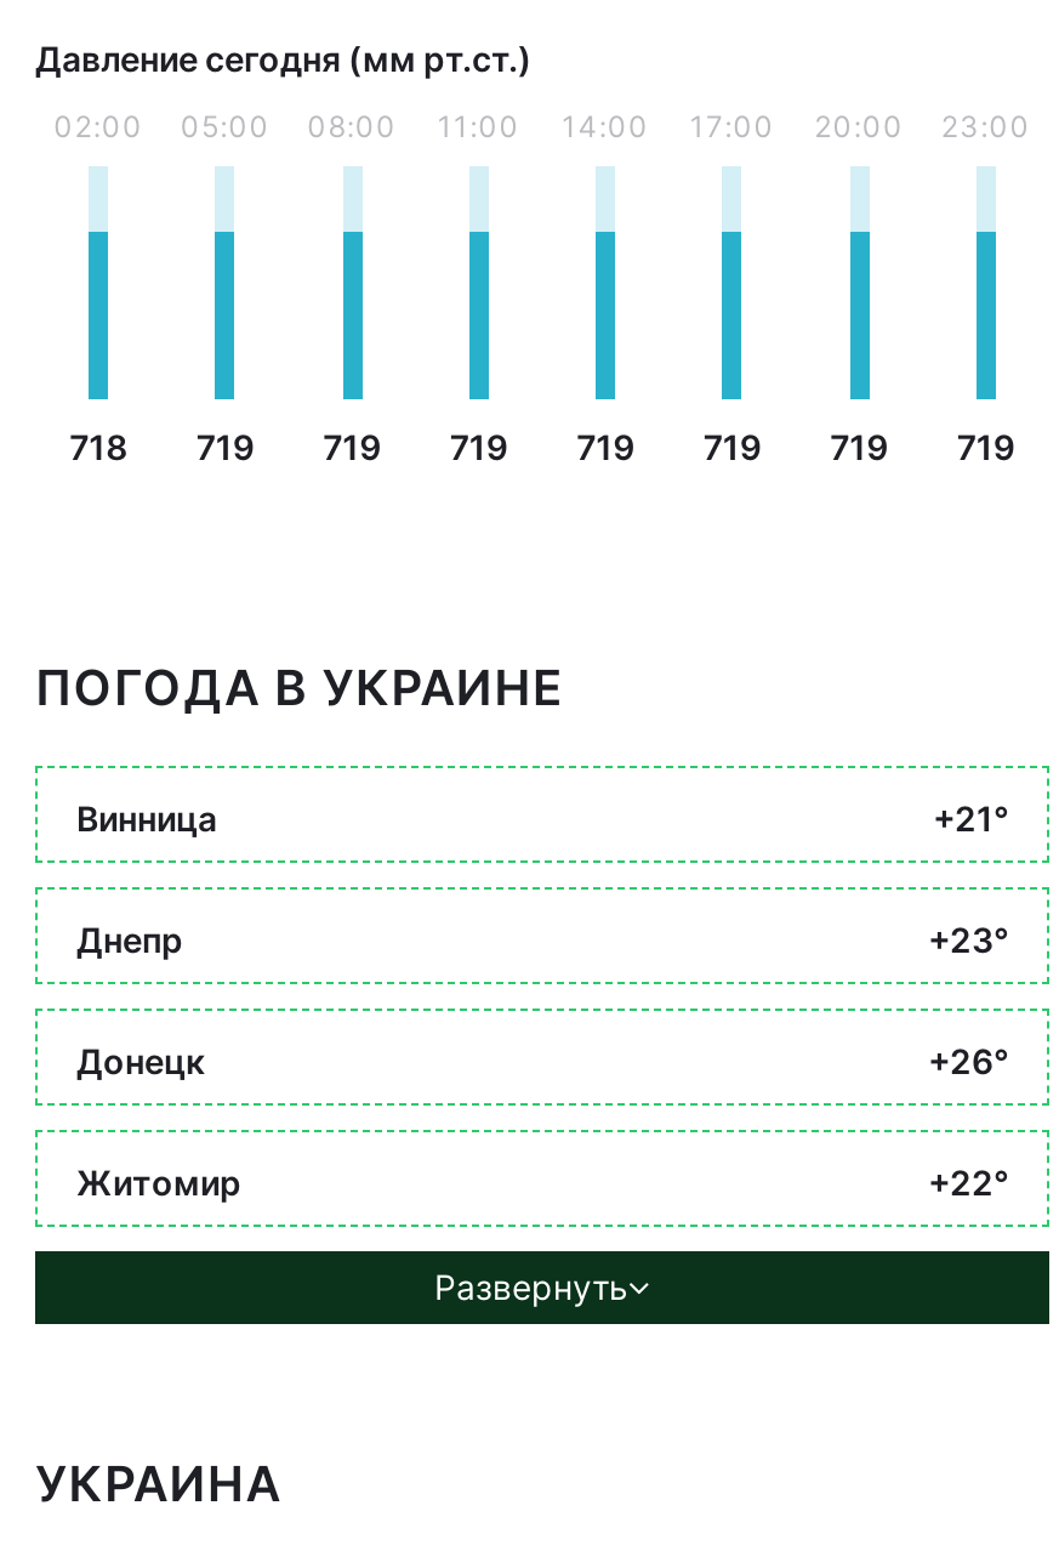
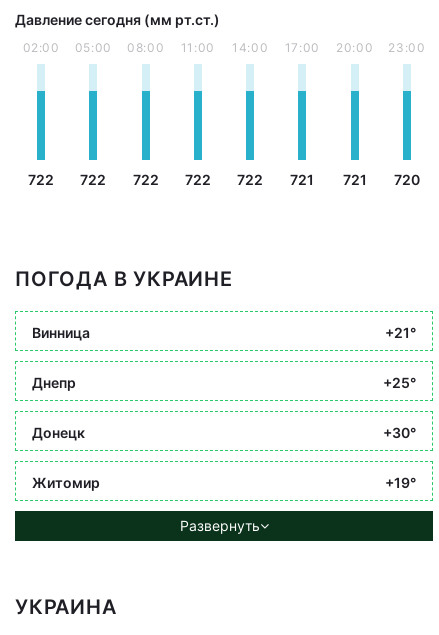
- 718
+ 722

- 719
+ 722

- 719
+ 722

- 719
+ 722

- 719
+ 722

- 719
+ 721

- 719
+ 721

- 719
+ 720

- +23°
+ +25°

- +26°
+ +30°

- +22°
+ +19°
